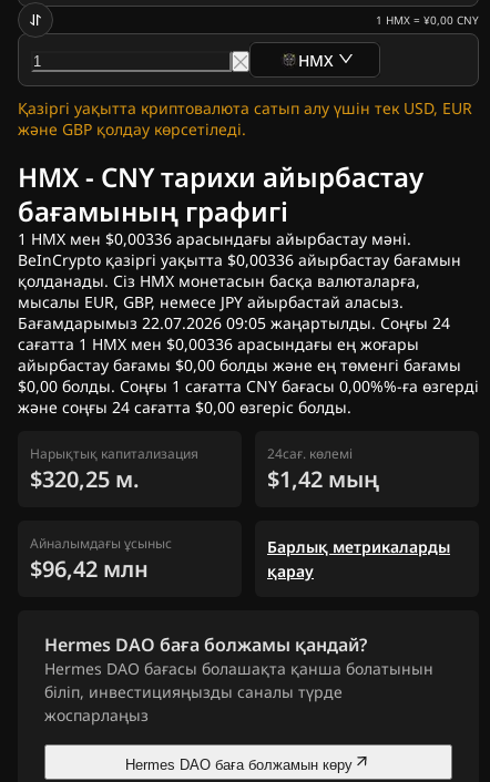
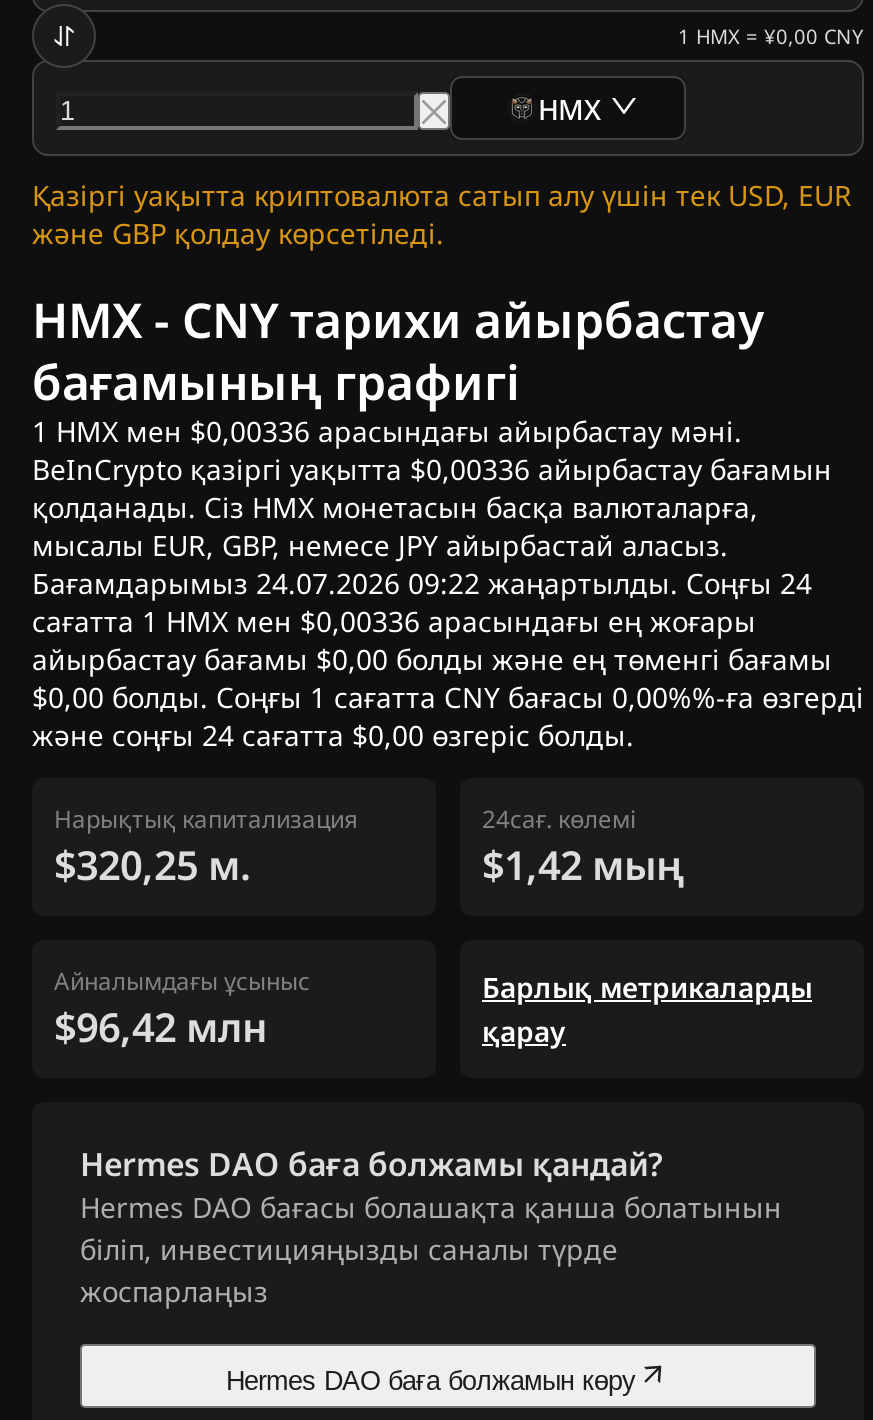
- Бағамдарымыз 22.07.2026 09:05 жаңартылды. Соңғы 24
+ Бағамдарымыз 24.07.2026 09:22 жаңартылды. Соңғы 24
